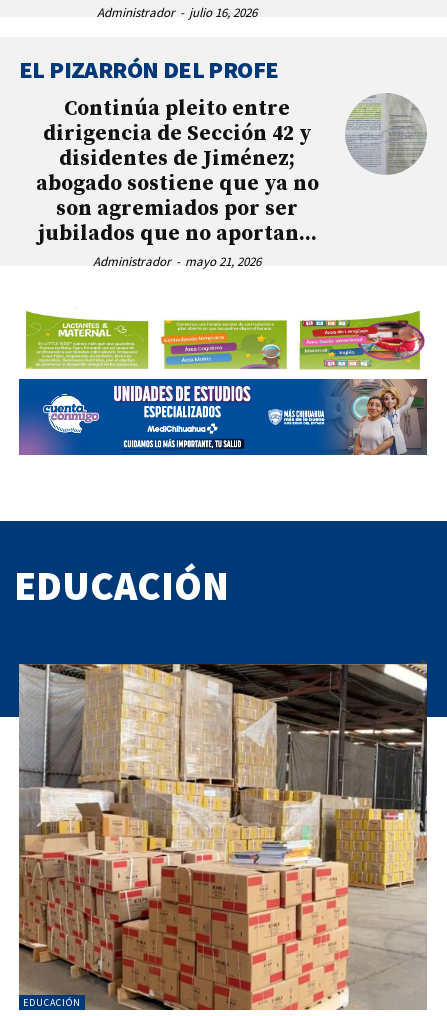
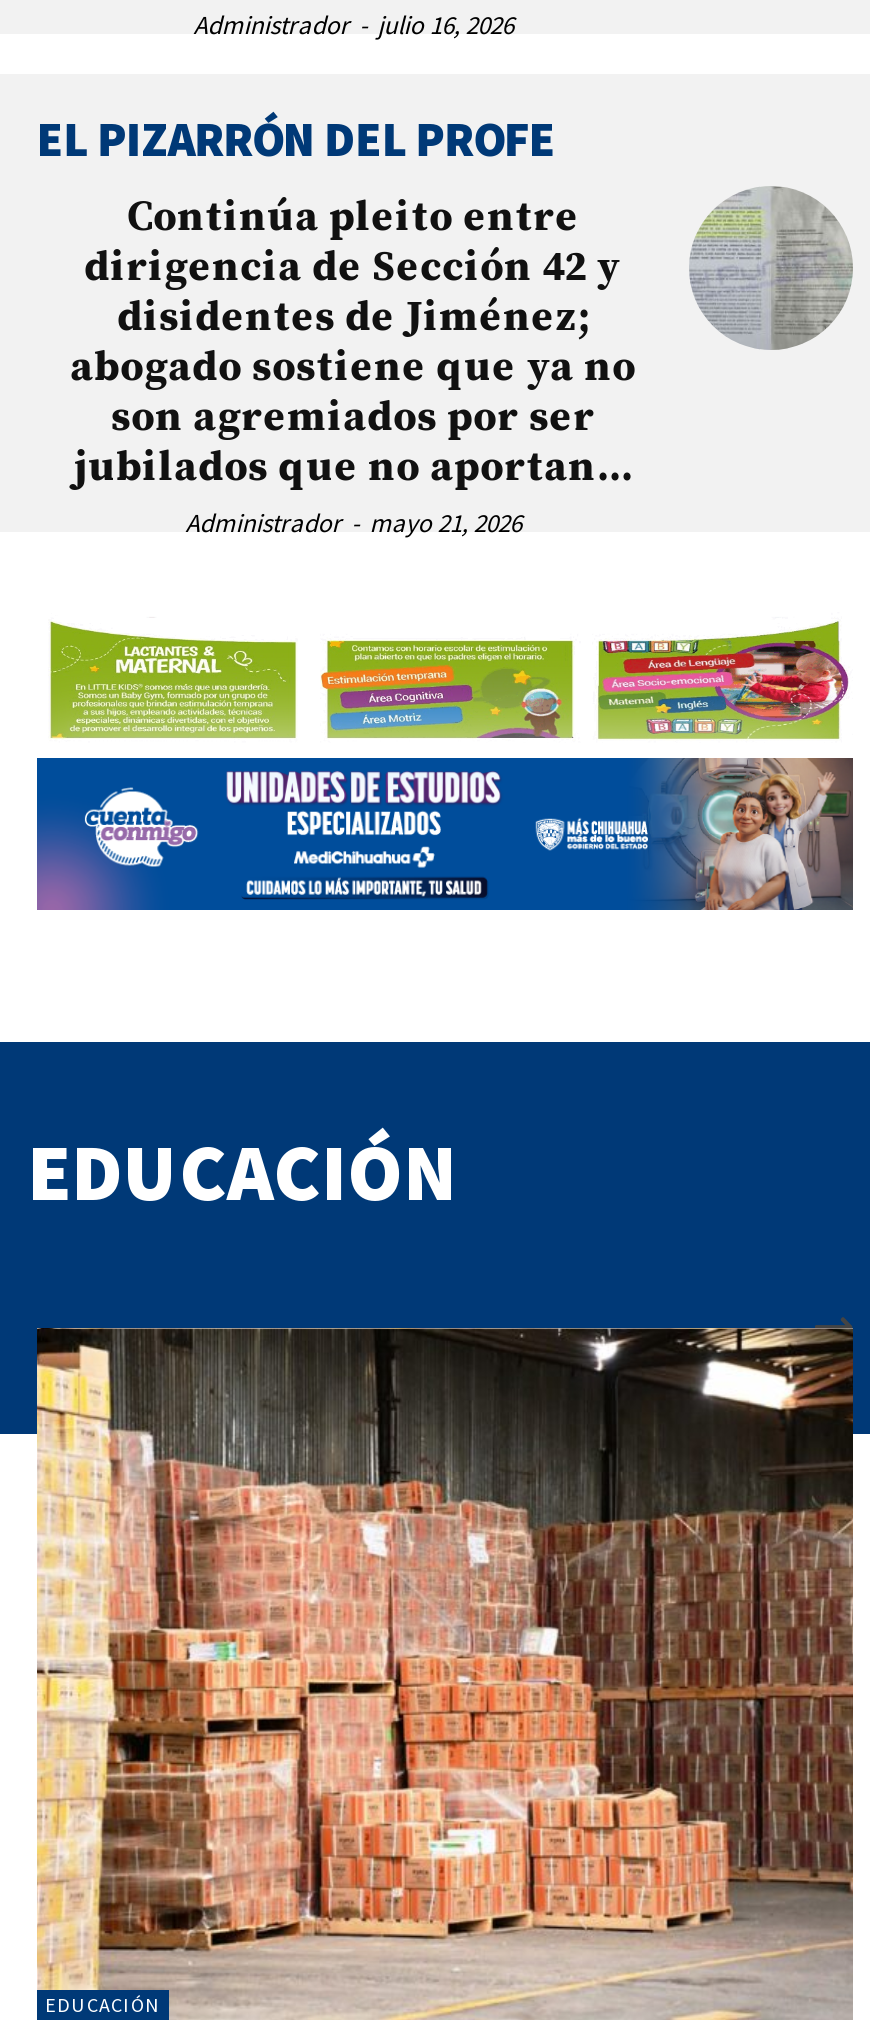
- [image]
+ [image]
